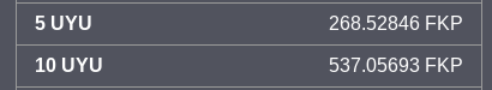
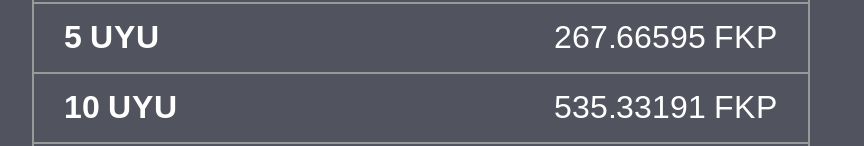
- 268.52846 FKP
+ 267.66595 FKP

- 537.05693 FKP
+ 535.33191 FKP
